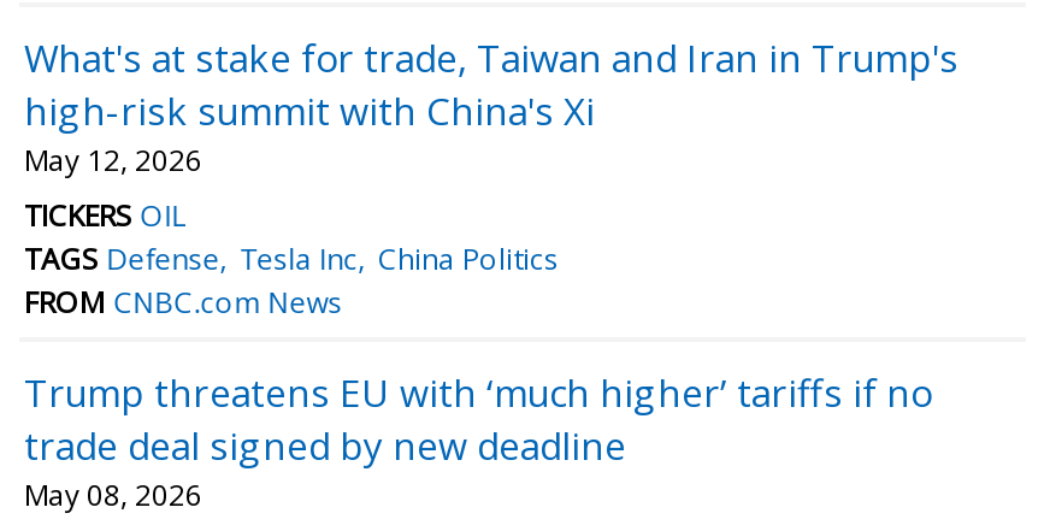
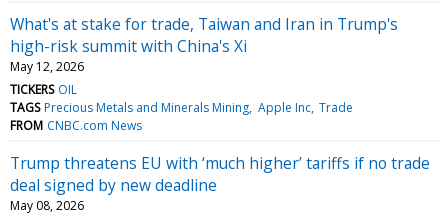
- TAGS Defense Tesla Inc China Politics
+ TAGS Precious Metals and Minerals Mining Apple Inc Trade
